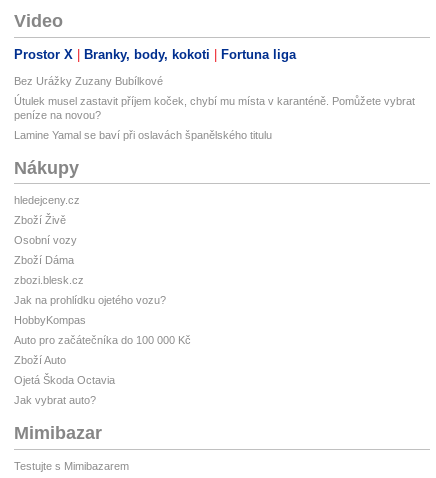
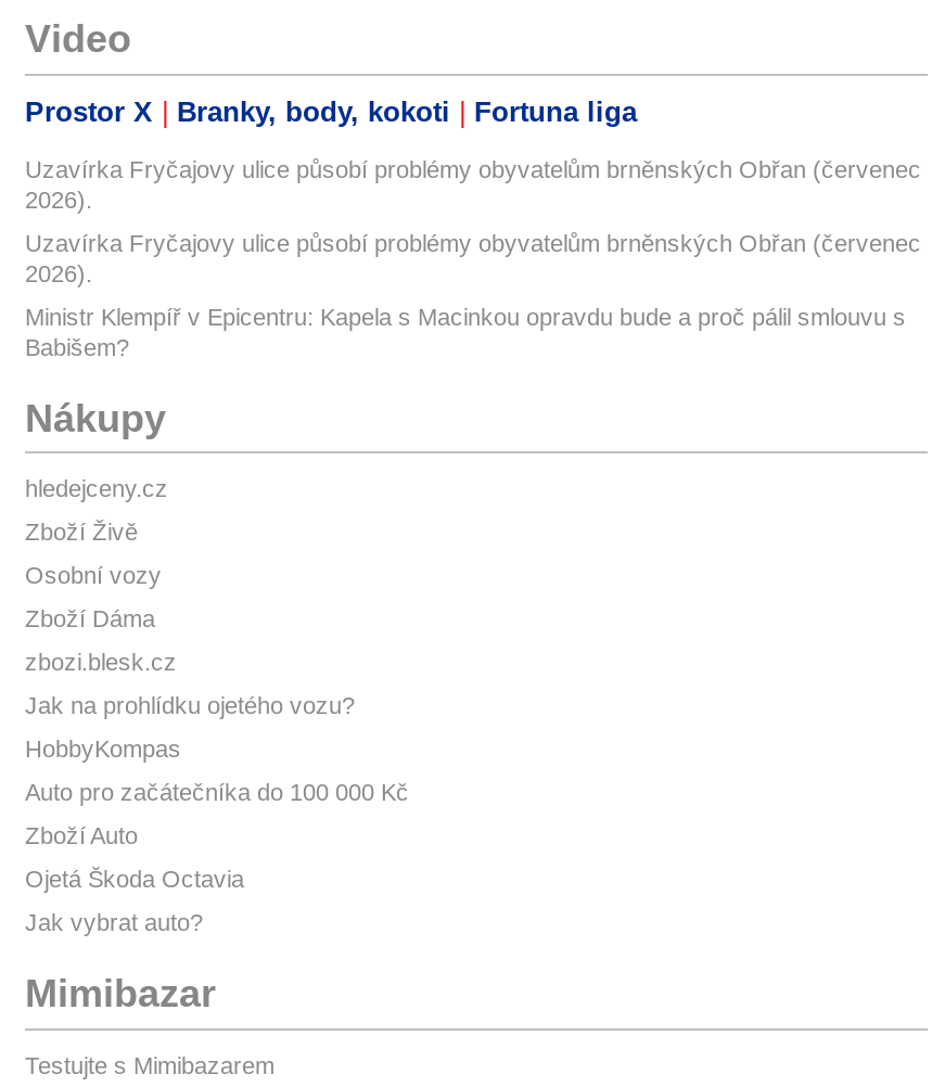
- Bez Urážky Zuzany Bubílkové
+ Uzavírka Fryčajovy ulice působí problémy obyvatelům brněnských Obřan (červenec
+ 2026).

- Útulek musel zastavit příjem koček, chybí mu místa v karanténě. Pomůžete vybrat
- peníze na novou?
+ Uzavírka Fryčajovy ulice působí problémy obyvatelům brněnských Obřan (červenec
+ 2026).

- Lamine Yamal se baví při oslavách španělského titulu
+ Ministr Klempíř v Epicentru: Kapela s Macinkou opravdu bude a proč pálil smlouvu s
+ Babišem?
